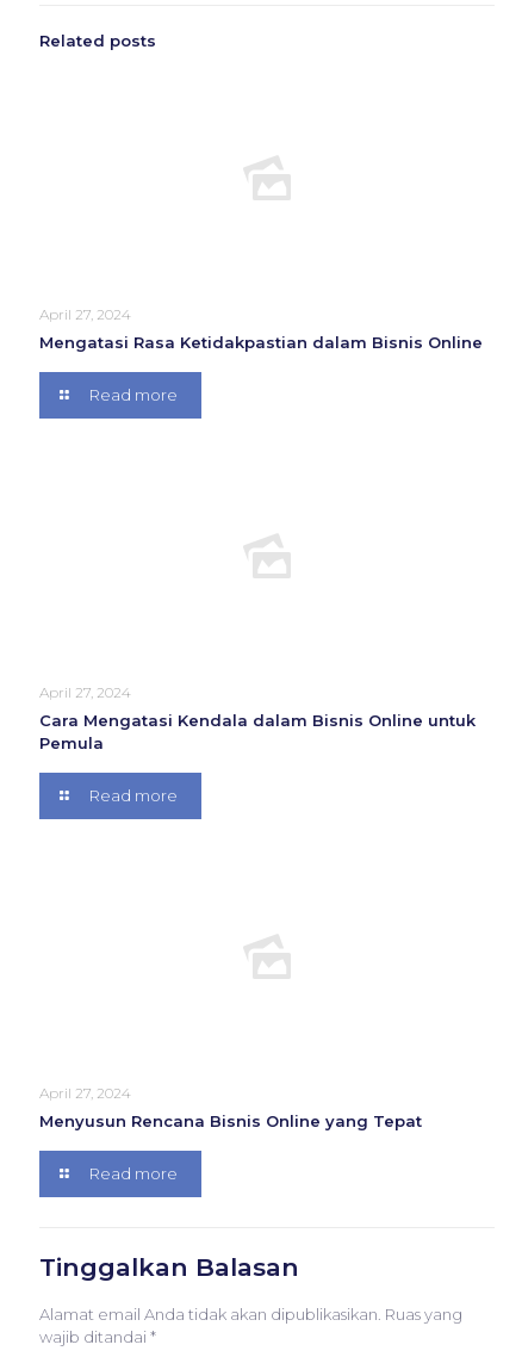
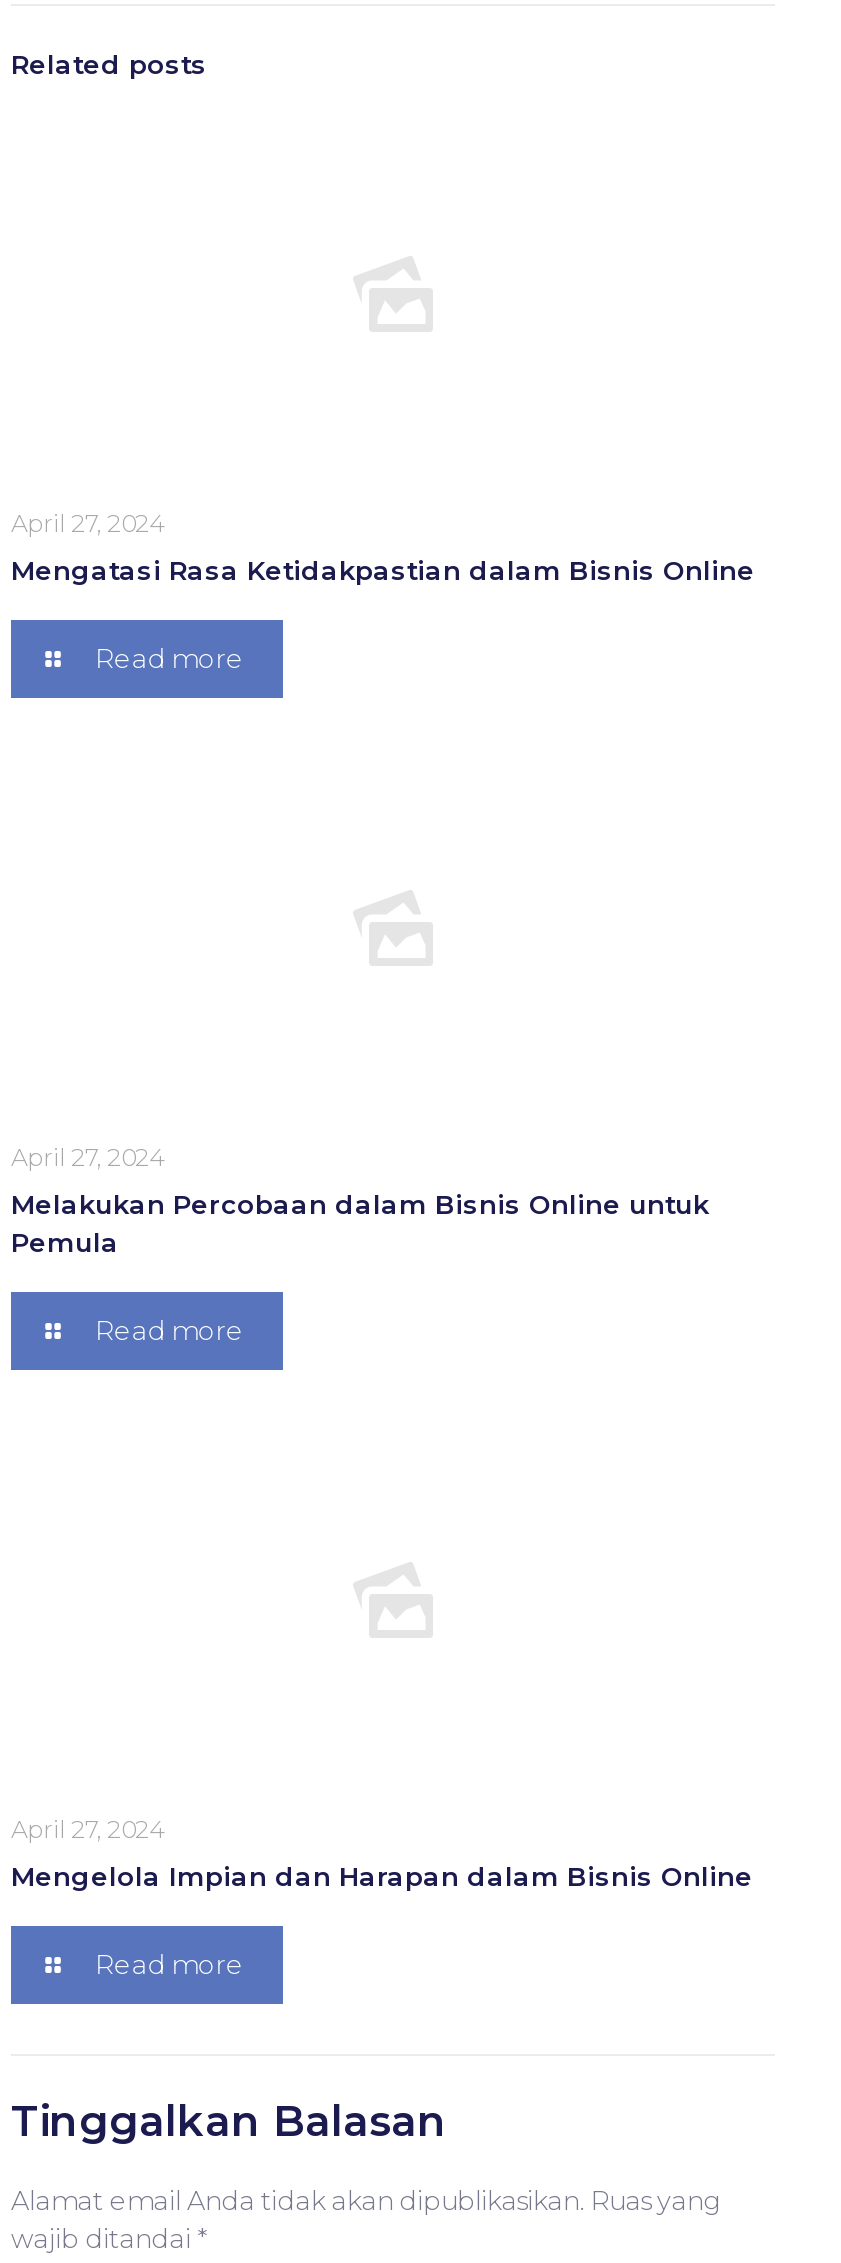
- Cara Mengatasi Kendala dalam Bisnis Online untuk
+ Melakukan Percobaan dalam Bisnis Online untuk

- Menyusun Rencana Bisnis Online yang Tepat
+ Mengelola Impian dan Harapan dalam Bisnis Online
